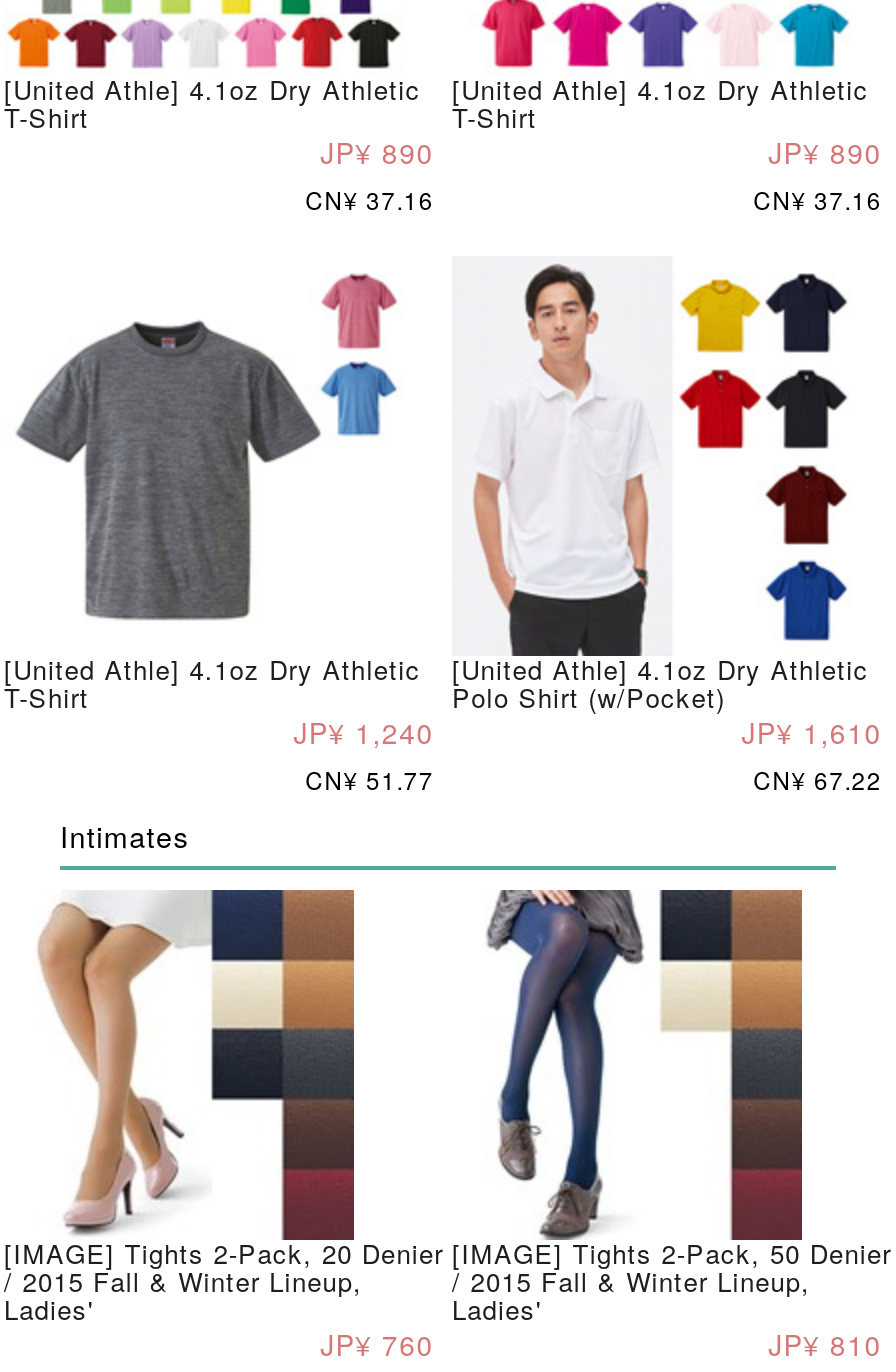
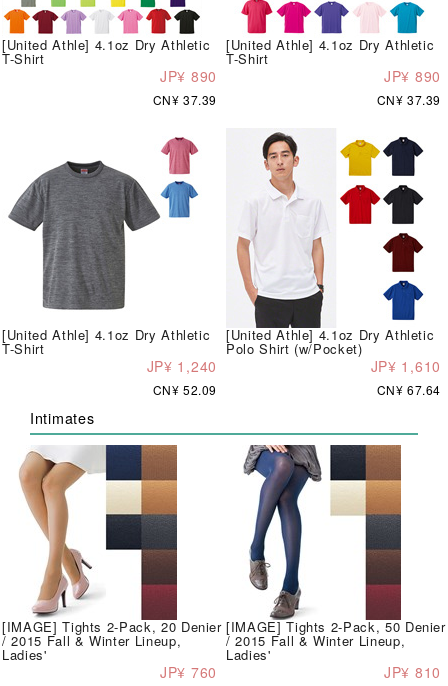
- CN¥ 37.16
+ CN¥ 37.39

- CN¥ 37.16
+ CN¥ 37.39

- CN¥ 51.77
+ CN¥ 52.09

- CN¥ 67.22
+ CN¥ 67.64
